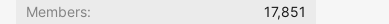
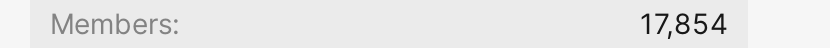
- 17,851
+ 17,854
